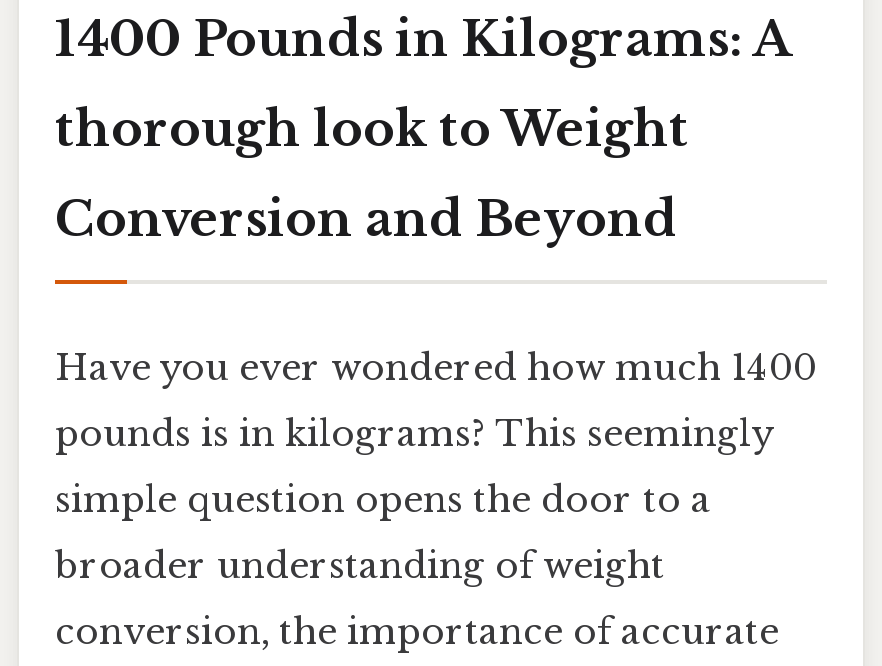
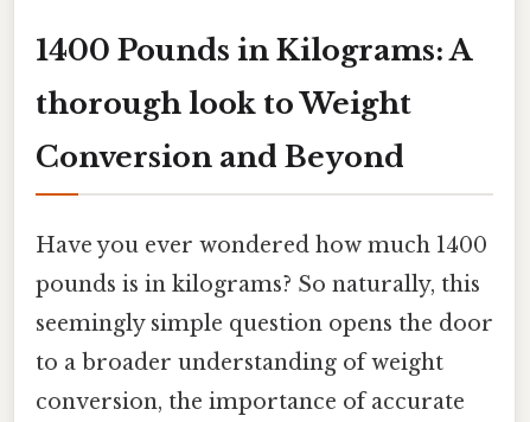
- pounds is in kilograms? This seemingly
+ pounds is in kilograms? So naturally, this

- simple question opens the door to a
+ seemingly simple question opens the door

- broader understanding of weight
+ to a broader understanding of weight
